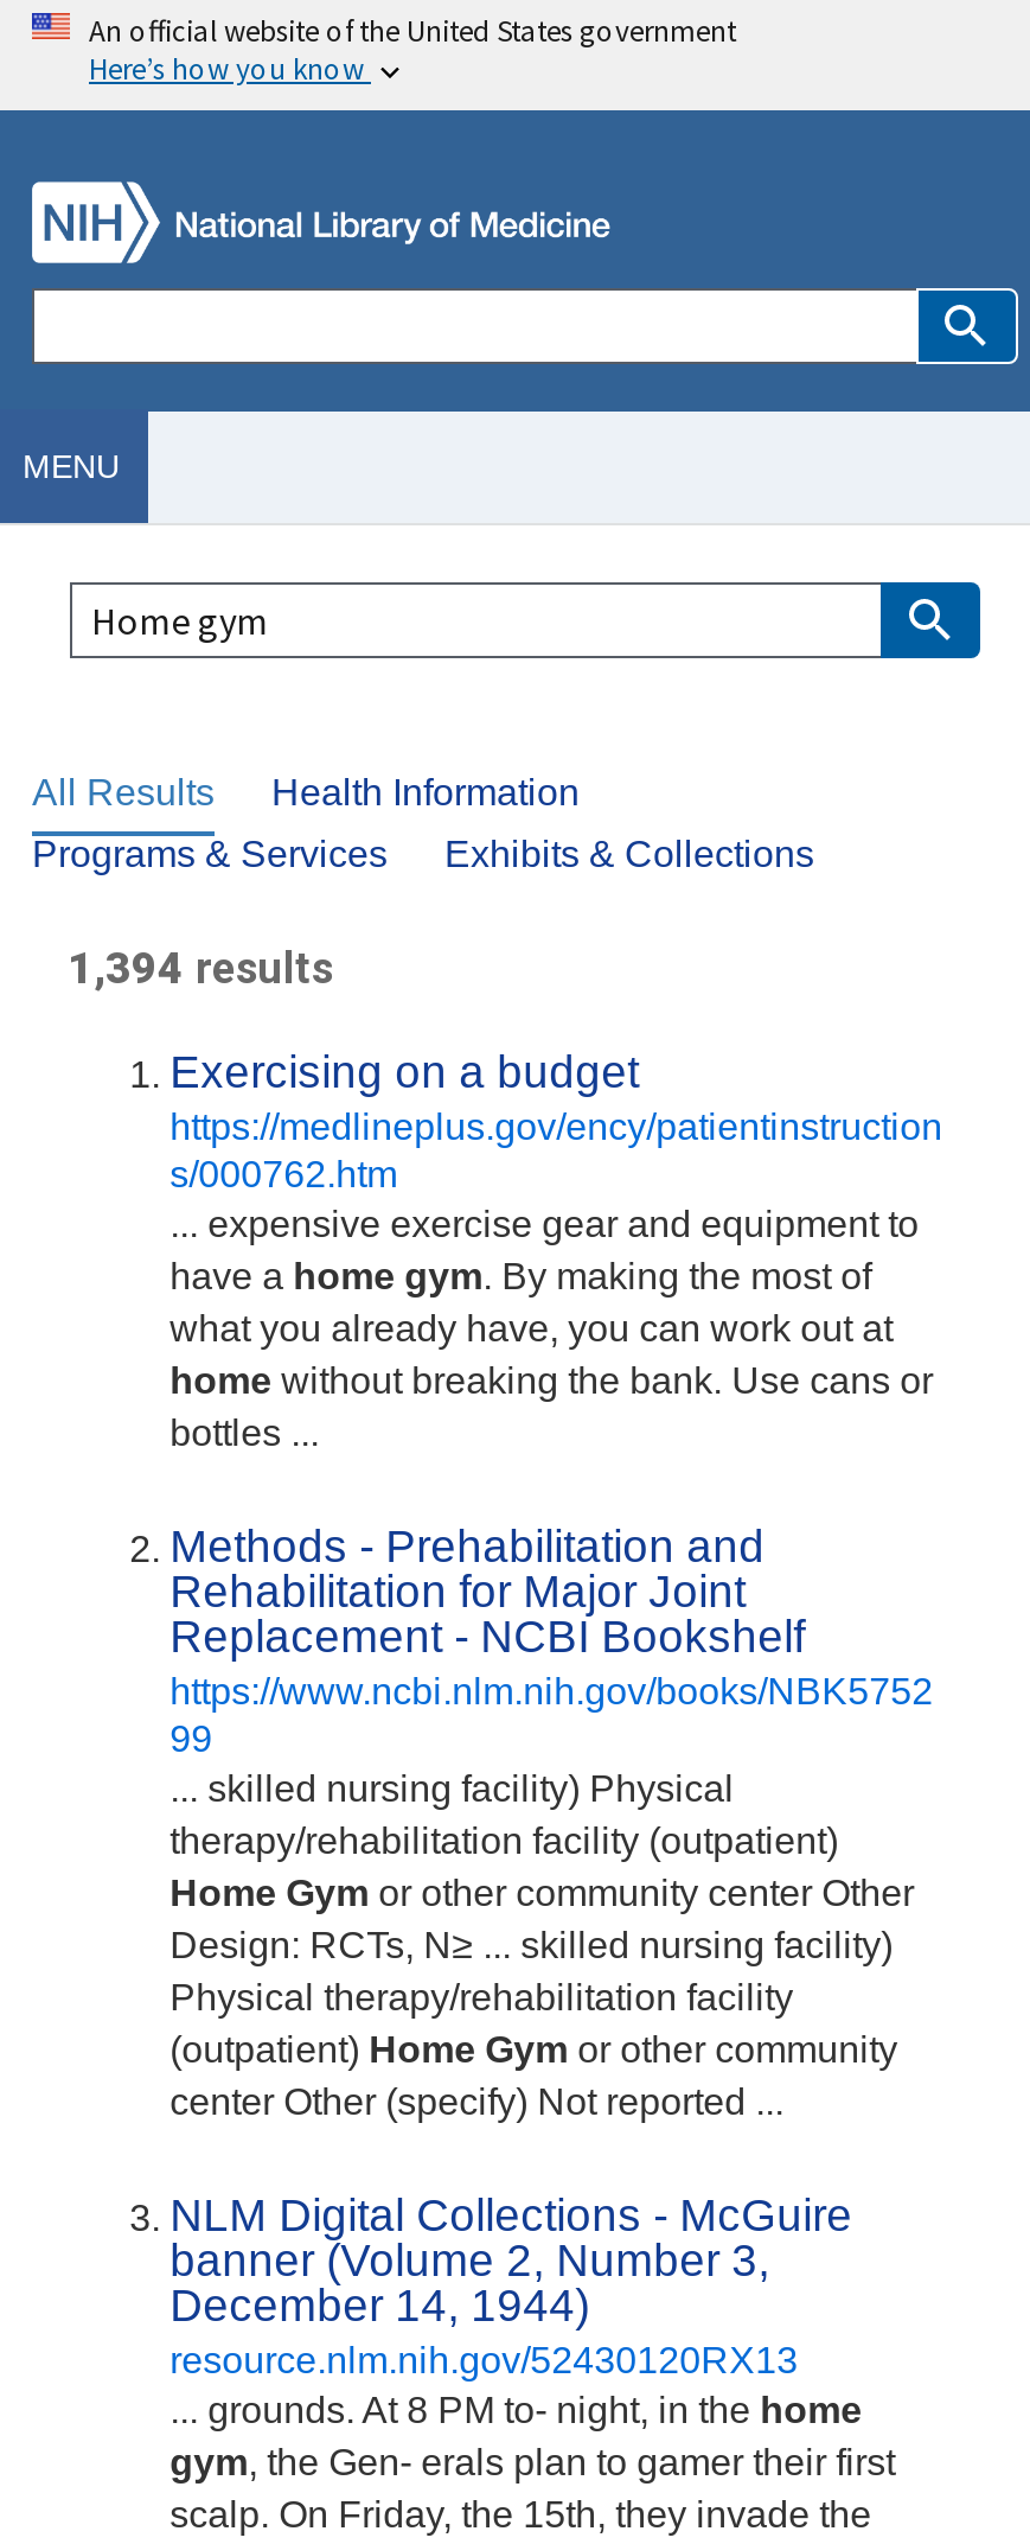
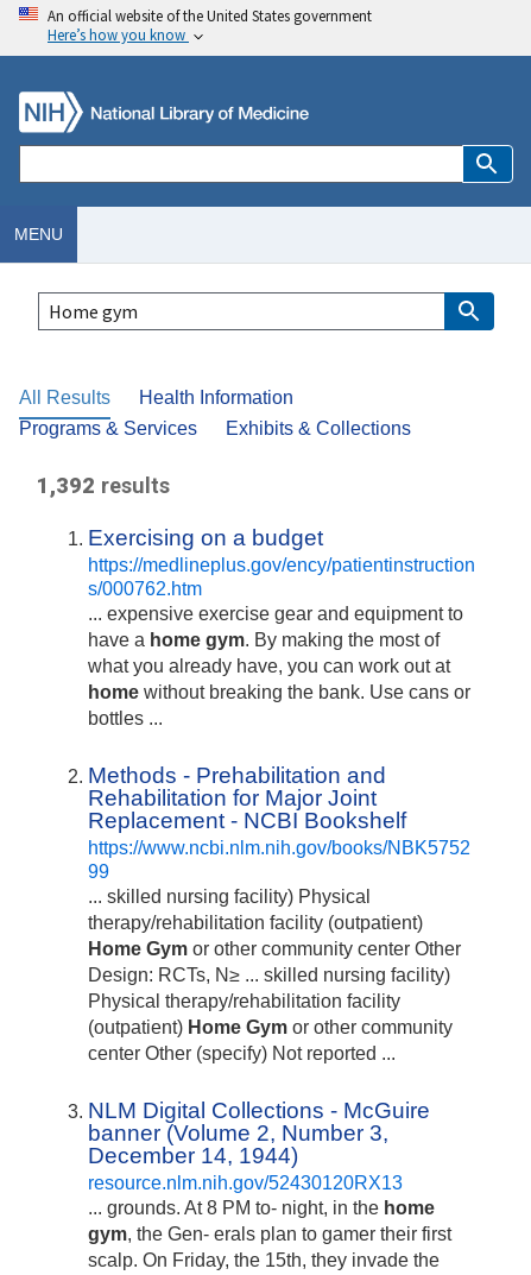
- 1,394 results
+ 1,392 results
